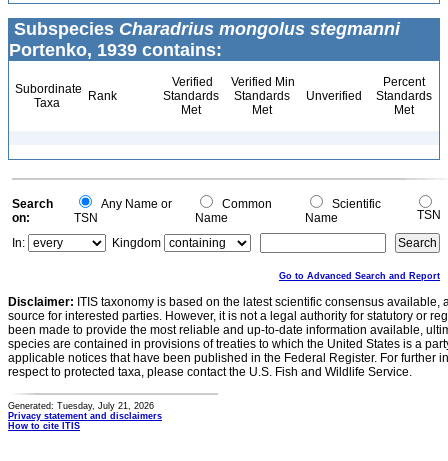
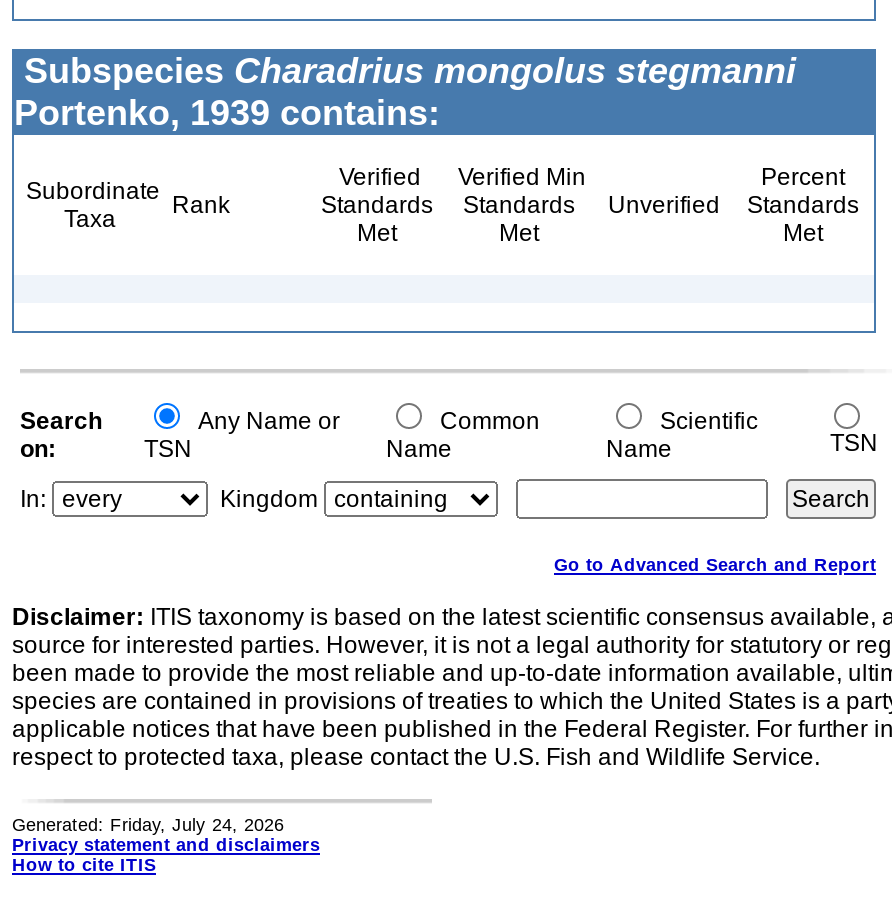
- Generated: Tuesday, July 21, 2026
+ Generated: Friday, July 24, 2026
